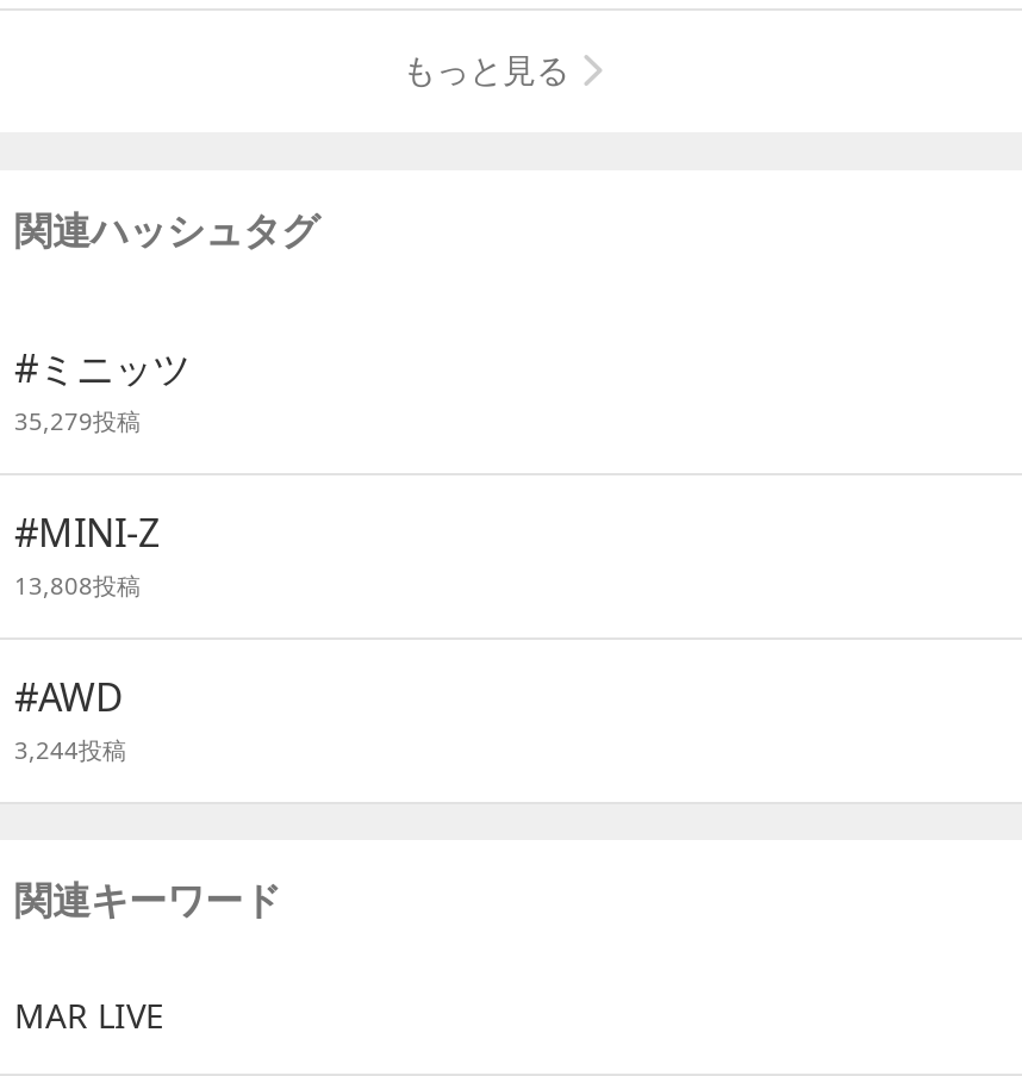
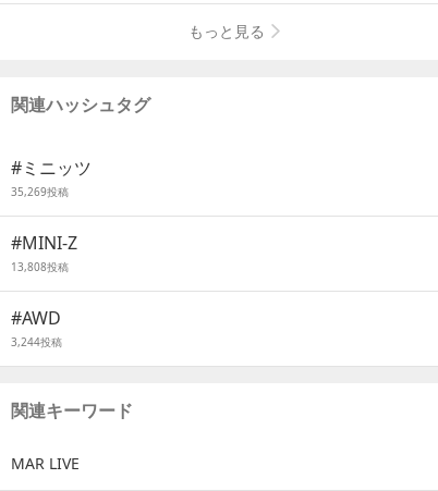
- 35,279投稿
+ 35,269投稿
